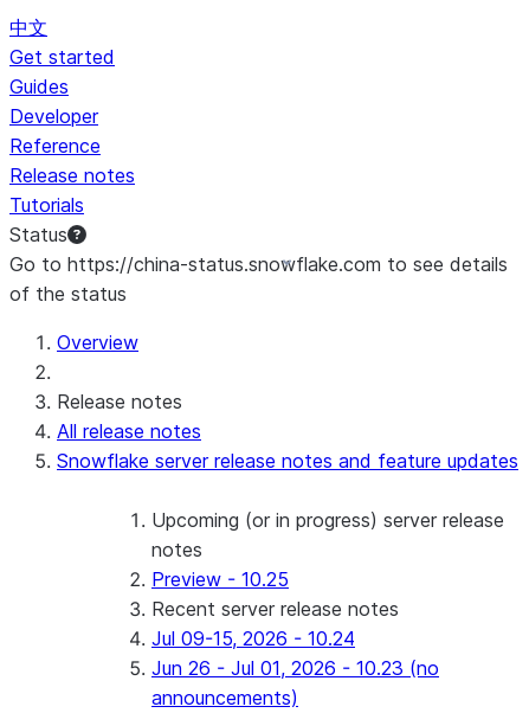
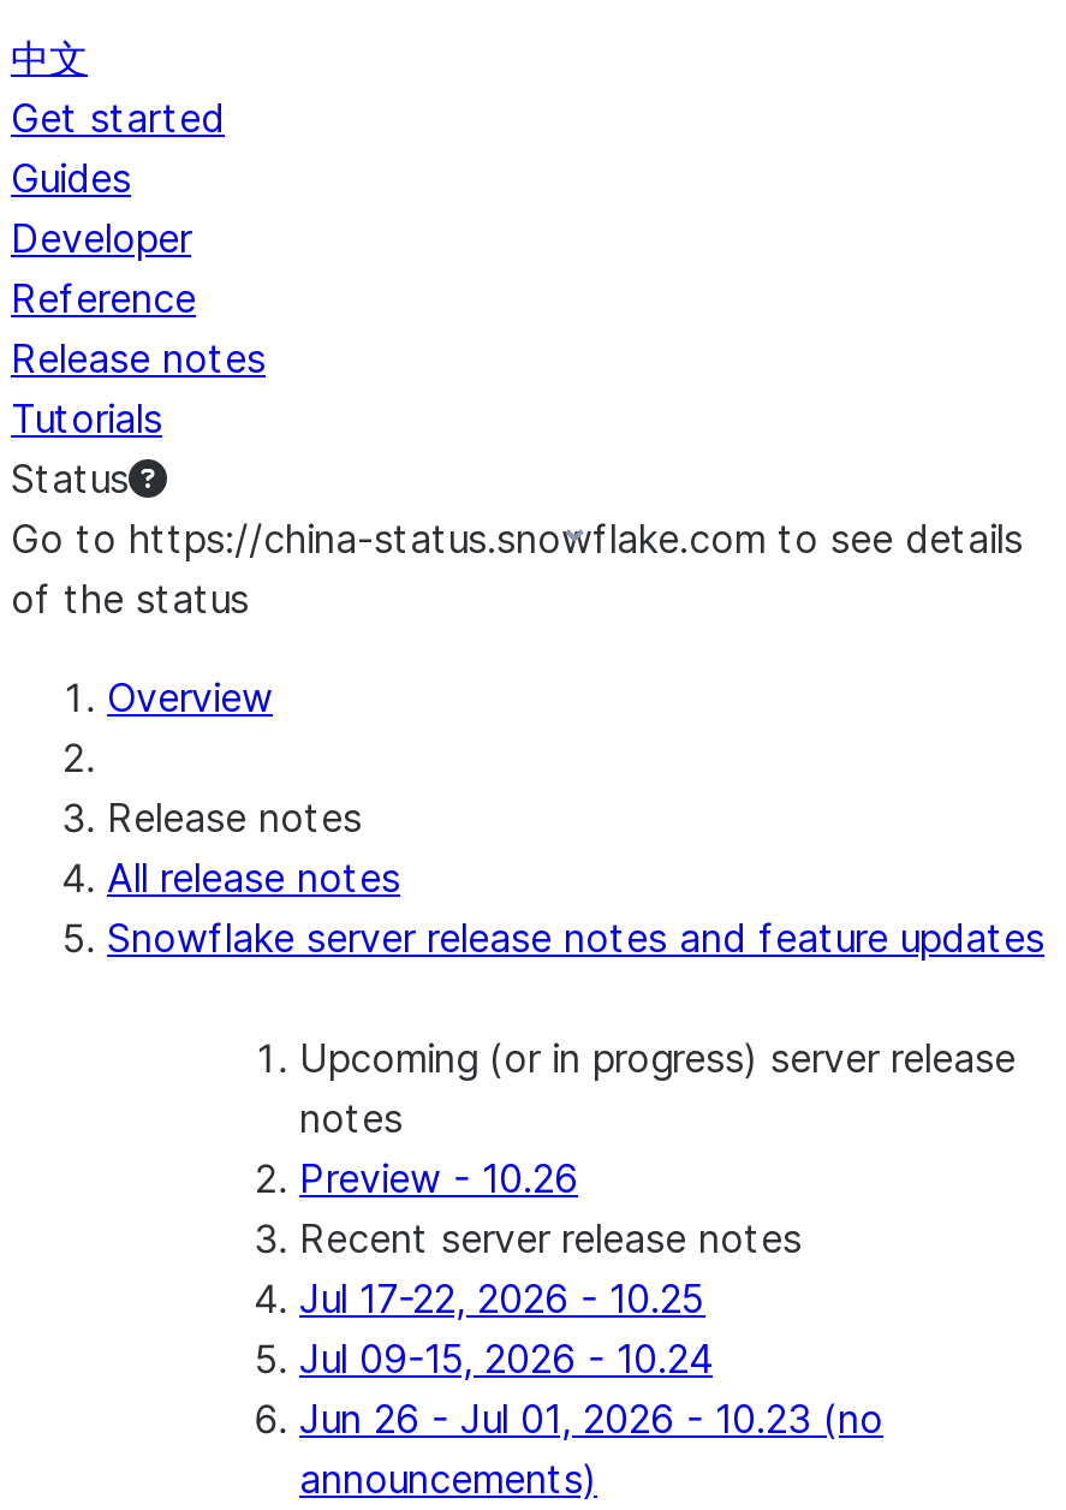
- Preview - 10.25
+ Preview - 10.26

+ Jul 17-22, 2026 - 10.25
